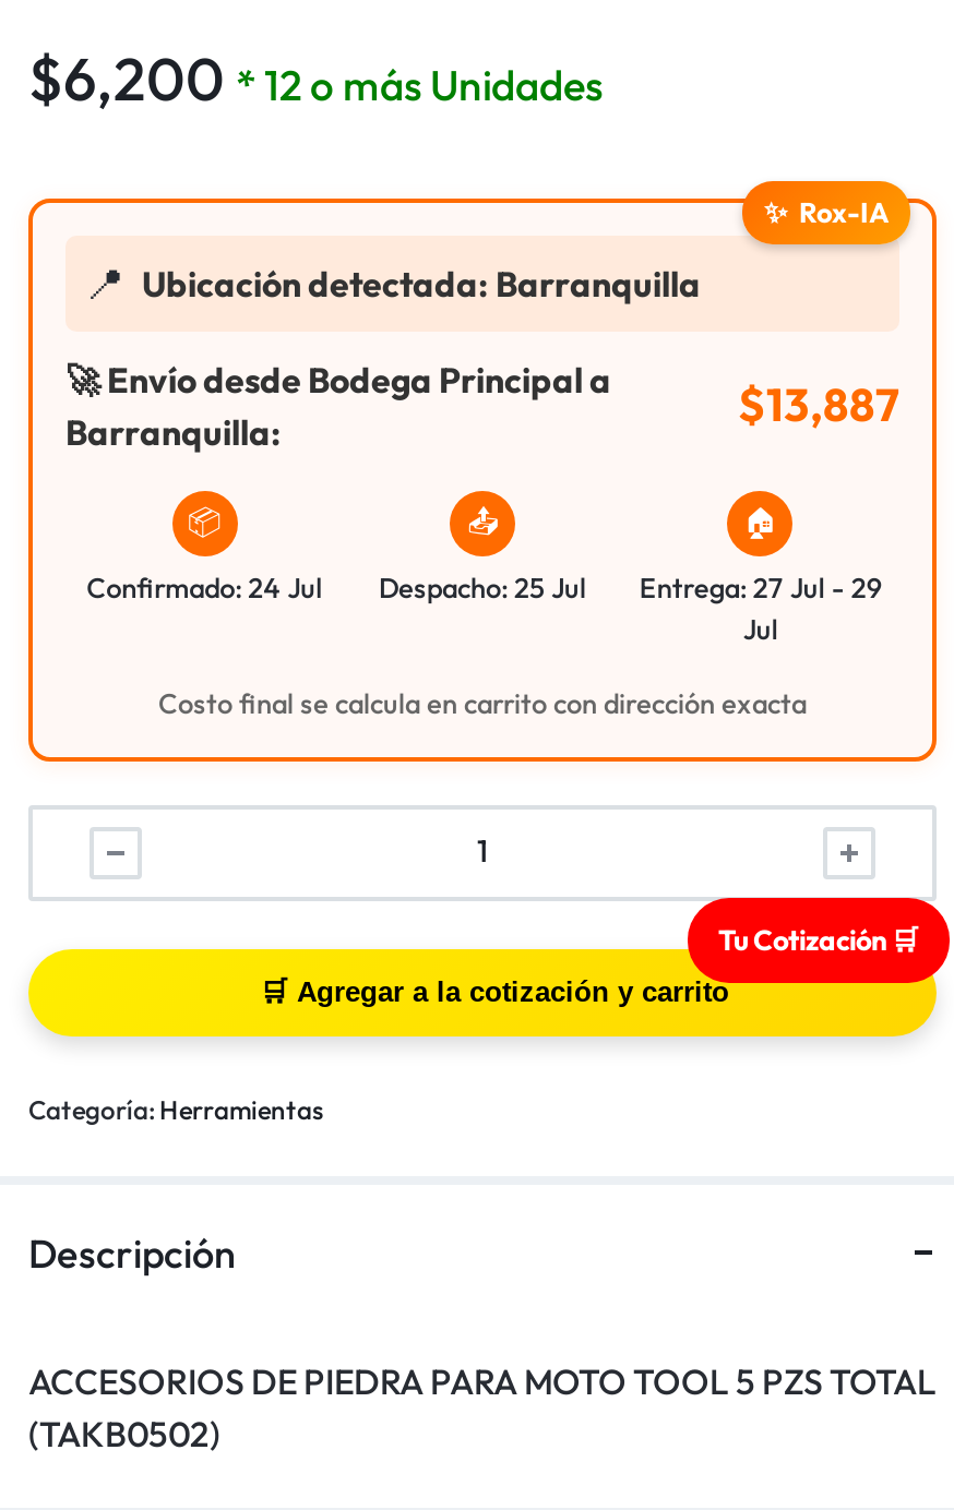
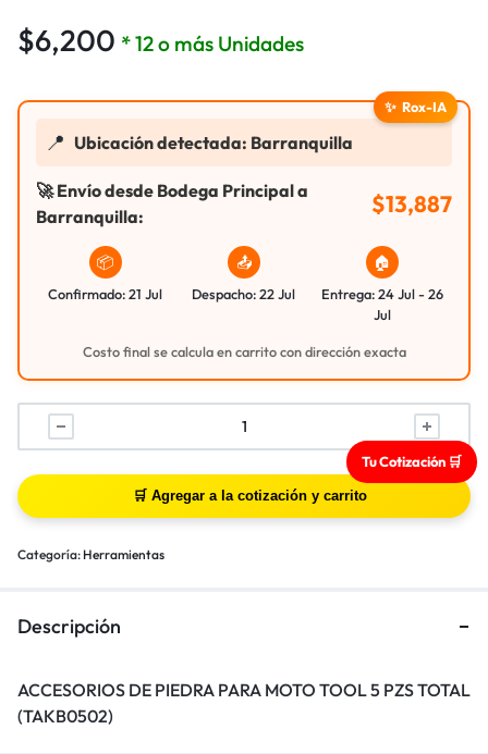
- Confirmado: 24 Jul
+ Confirmado: 21 Jul

- Despacho: 25 Jul
+ Despacho: 22 Jul

- Entrega: 27 Jul - 29
+ Entrega: 24 Jul - 26
